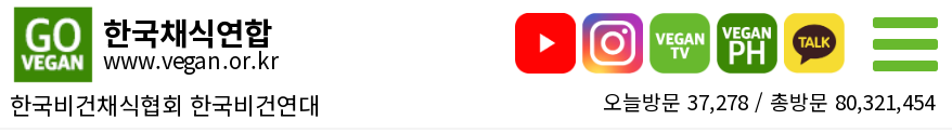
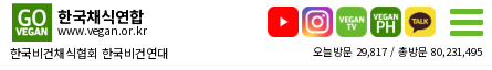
- 오늘방문 37,278 / 총방문 80,321,454
+ 오늘방문 29,817 / 총방문 80,231,495
